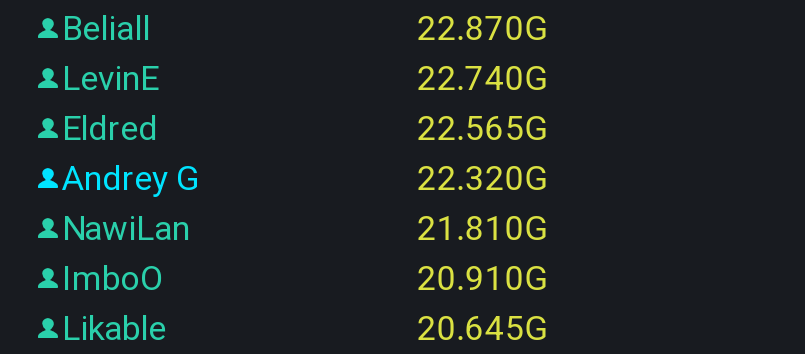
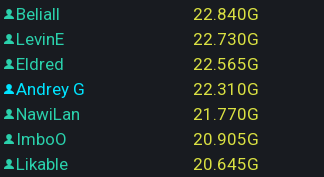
- 22.870G
+ 22.840G

- 22.740G
+ 22.730G

- 22.320G
+ 22.310G

- 21.810G
+ 21.770G

- 20.910G
+ 20.905G
